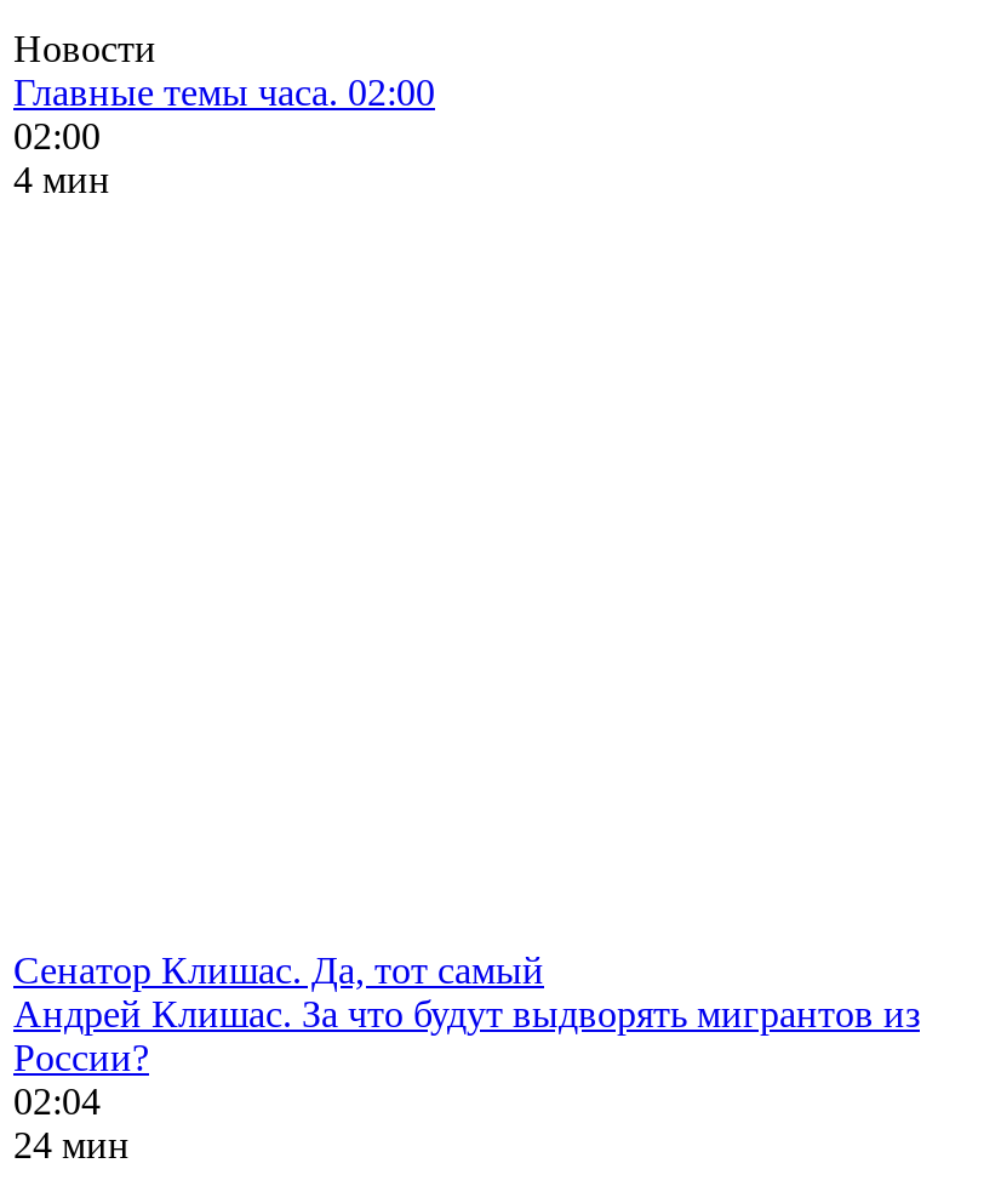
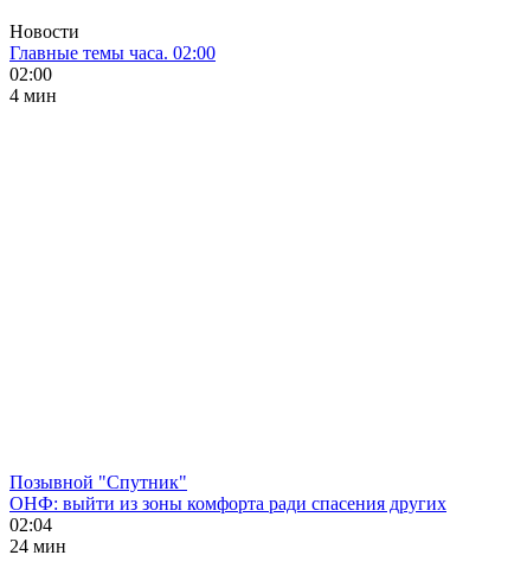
- Сенатор Клишас. Да, тот самый
- Андрей Клишас. За что будут выдворять мигрантов из
- России?
+ Позывной "Спутник"
+ ОНФ: выйти из зоны комфорта ради спасения других
